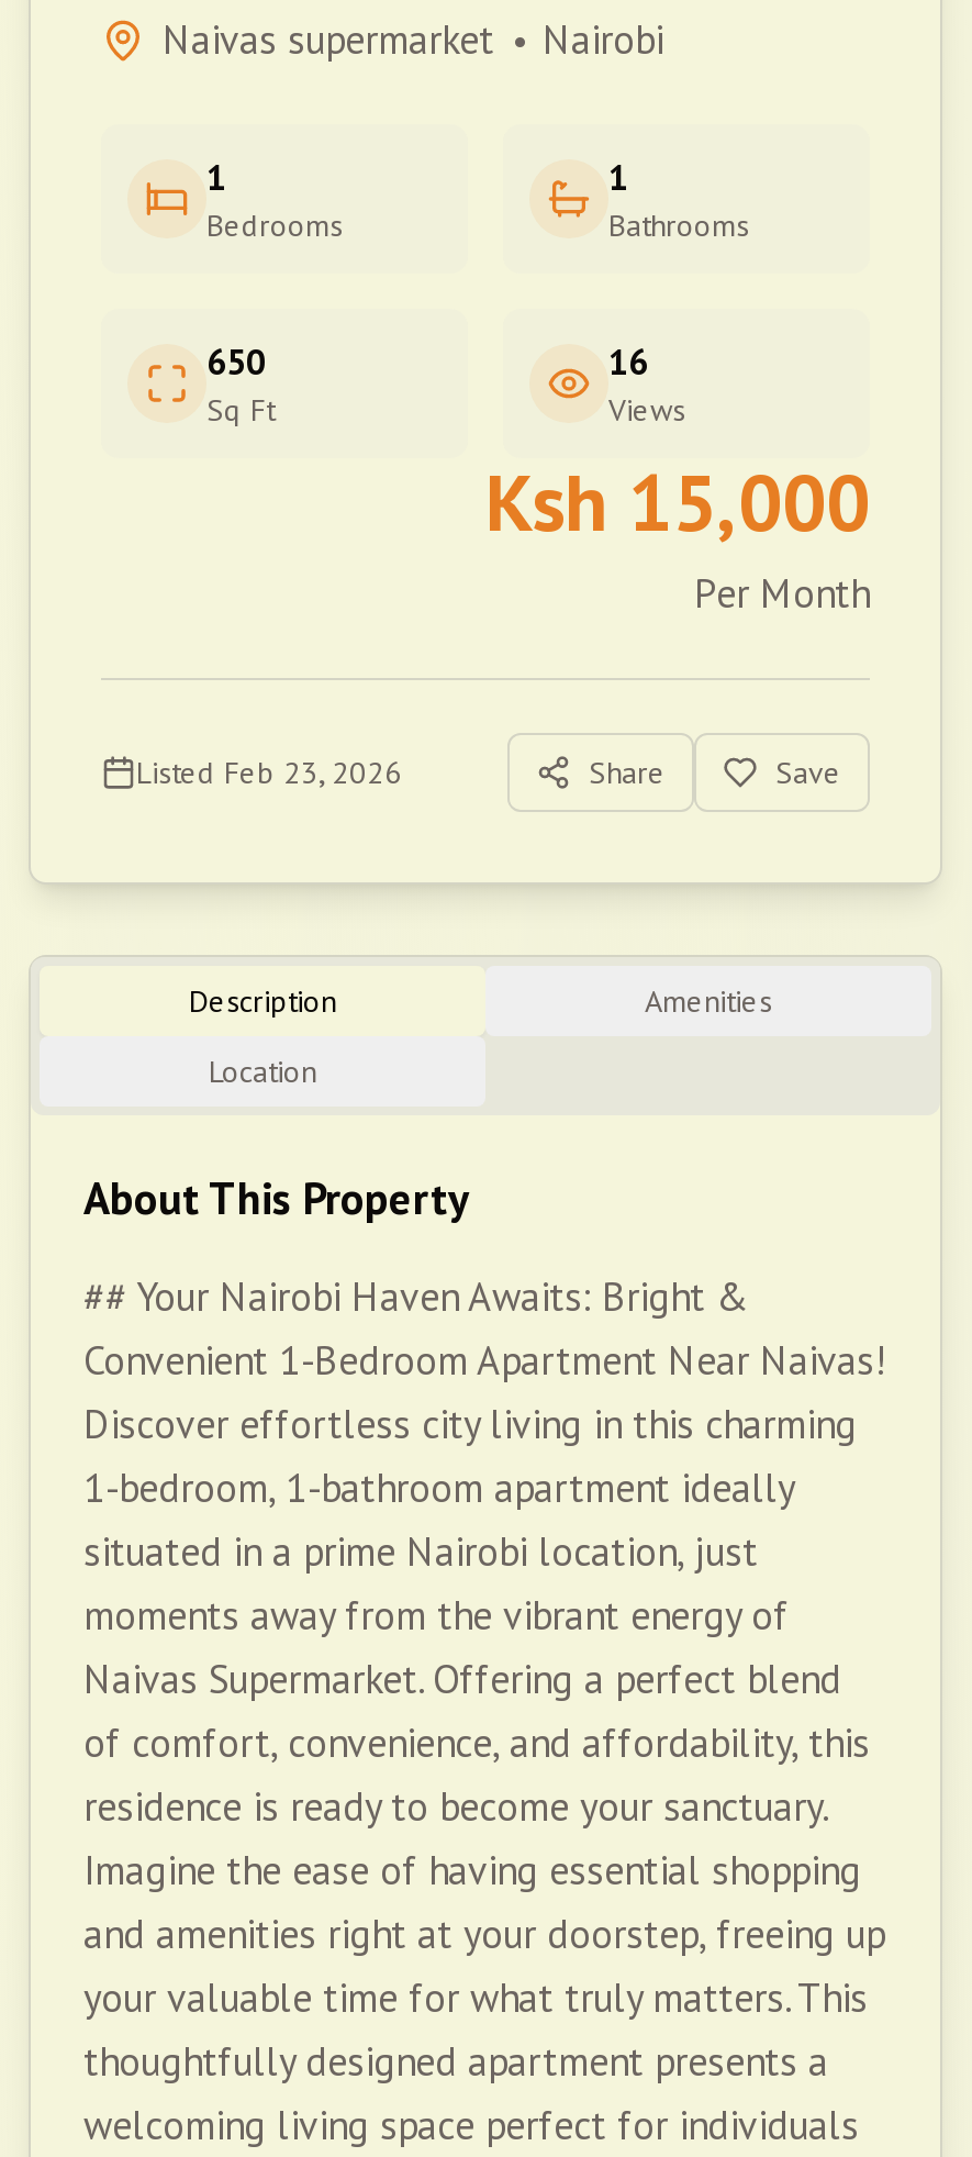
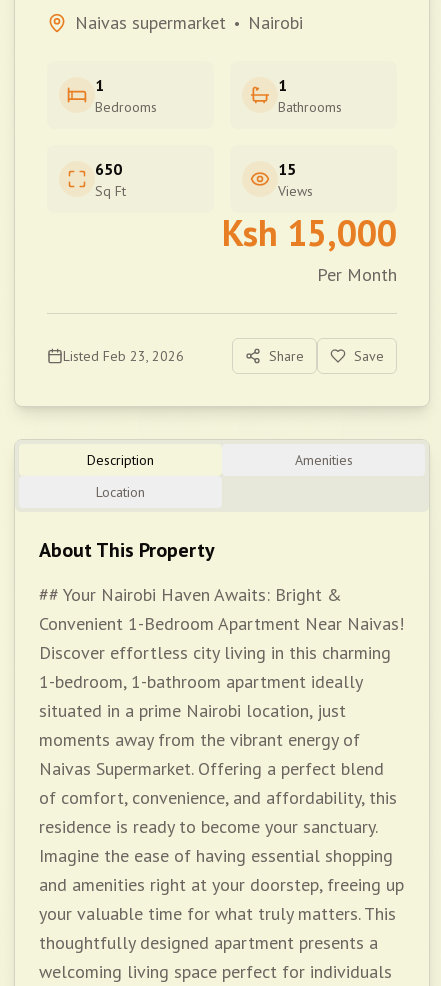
- 16
+ 15
